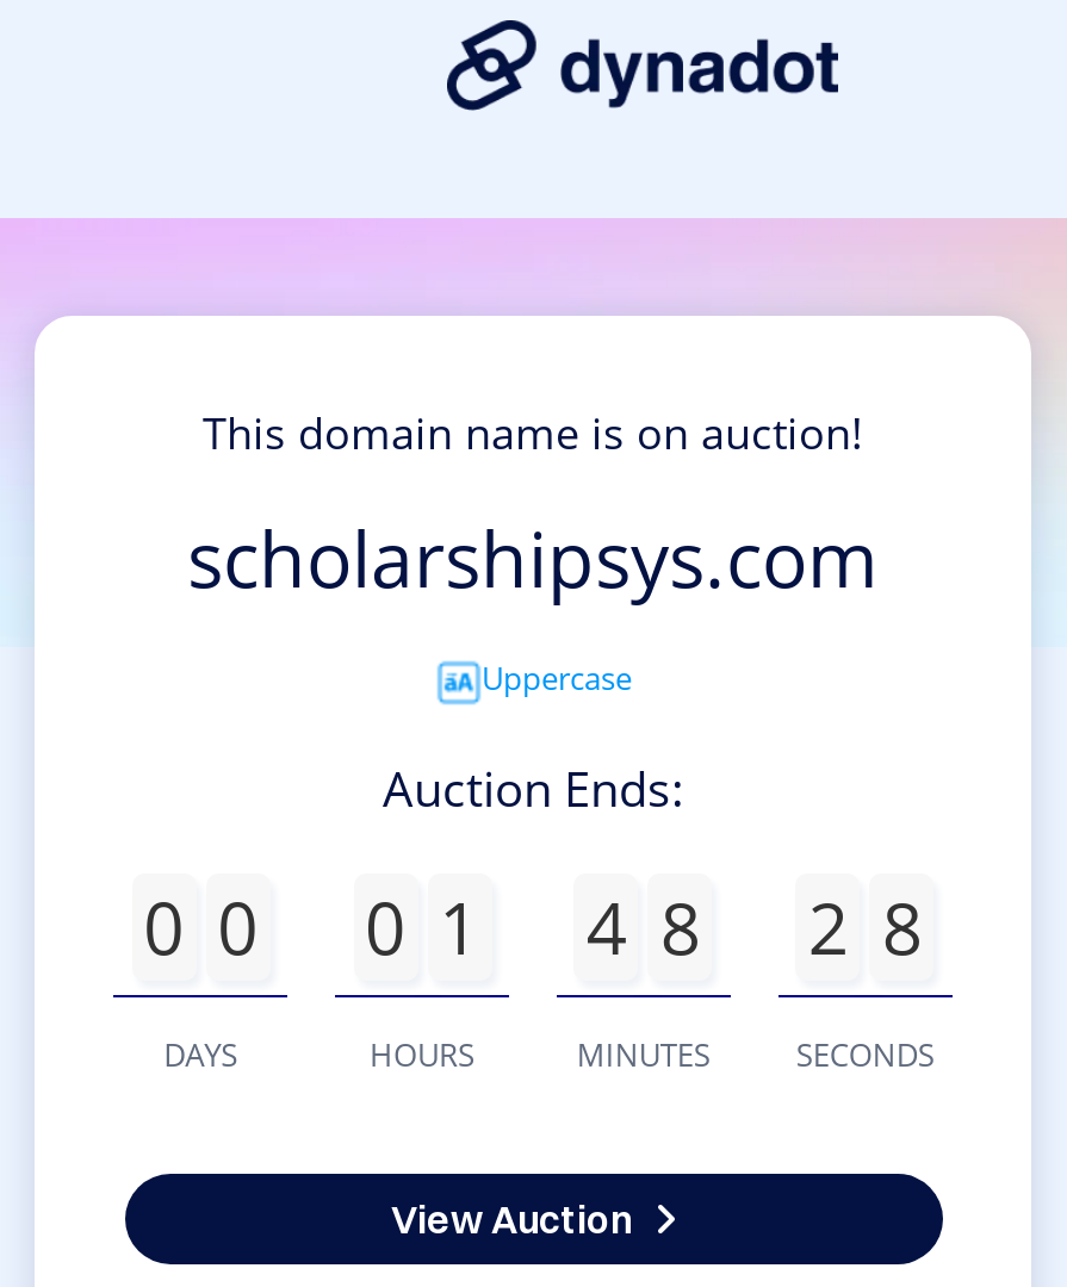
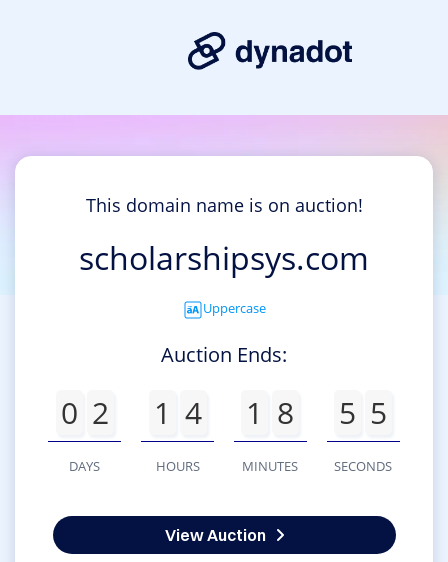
- 0 0
+ 0 2

- 0 1
+ 1 4

- 4 8
+ 1 8

- 2 8
+ 5 5
